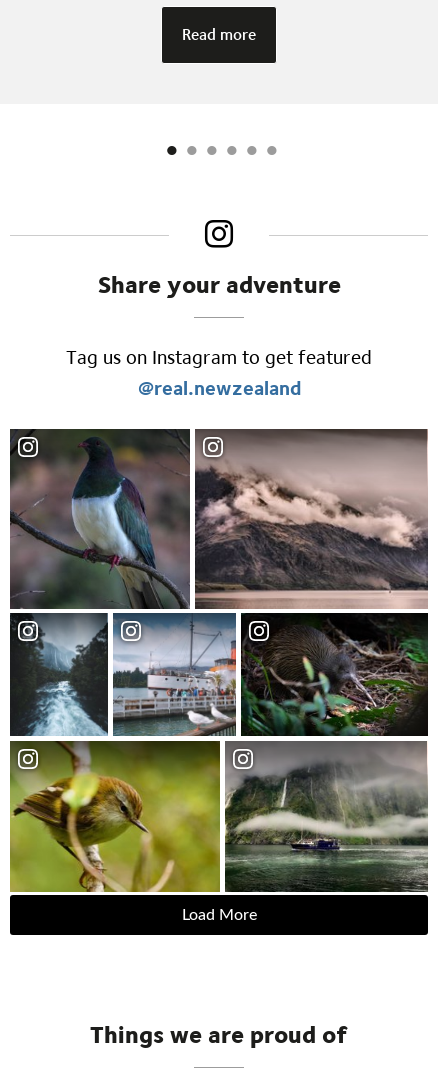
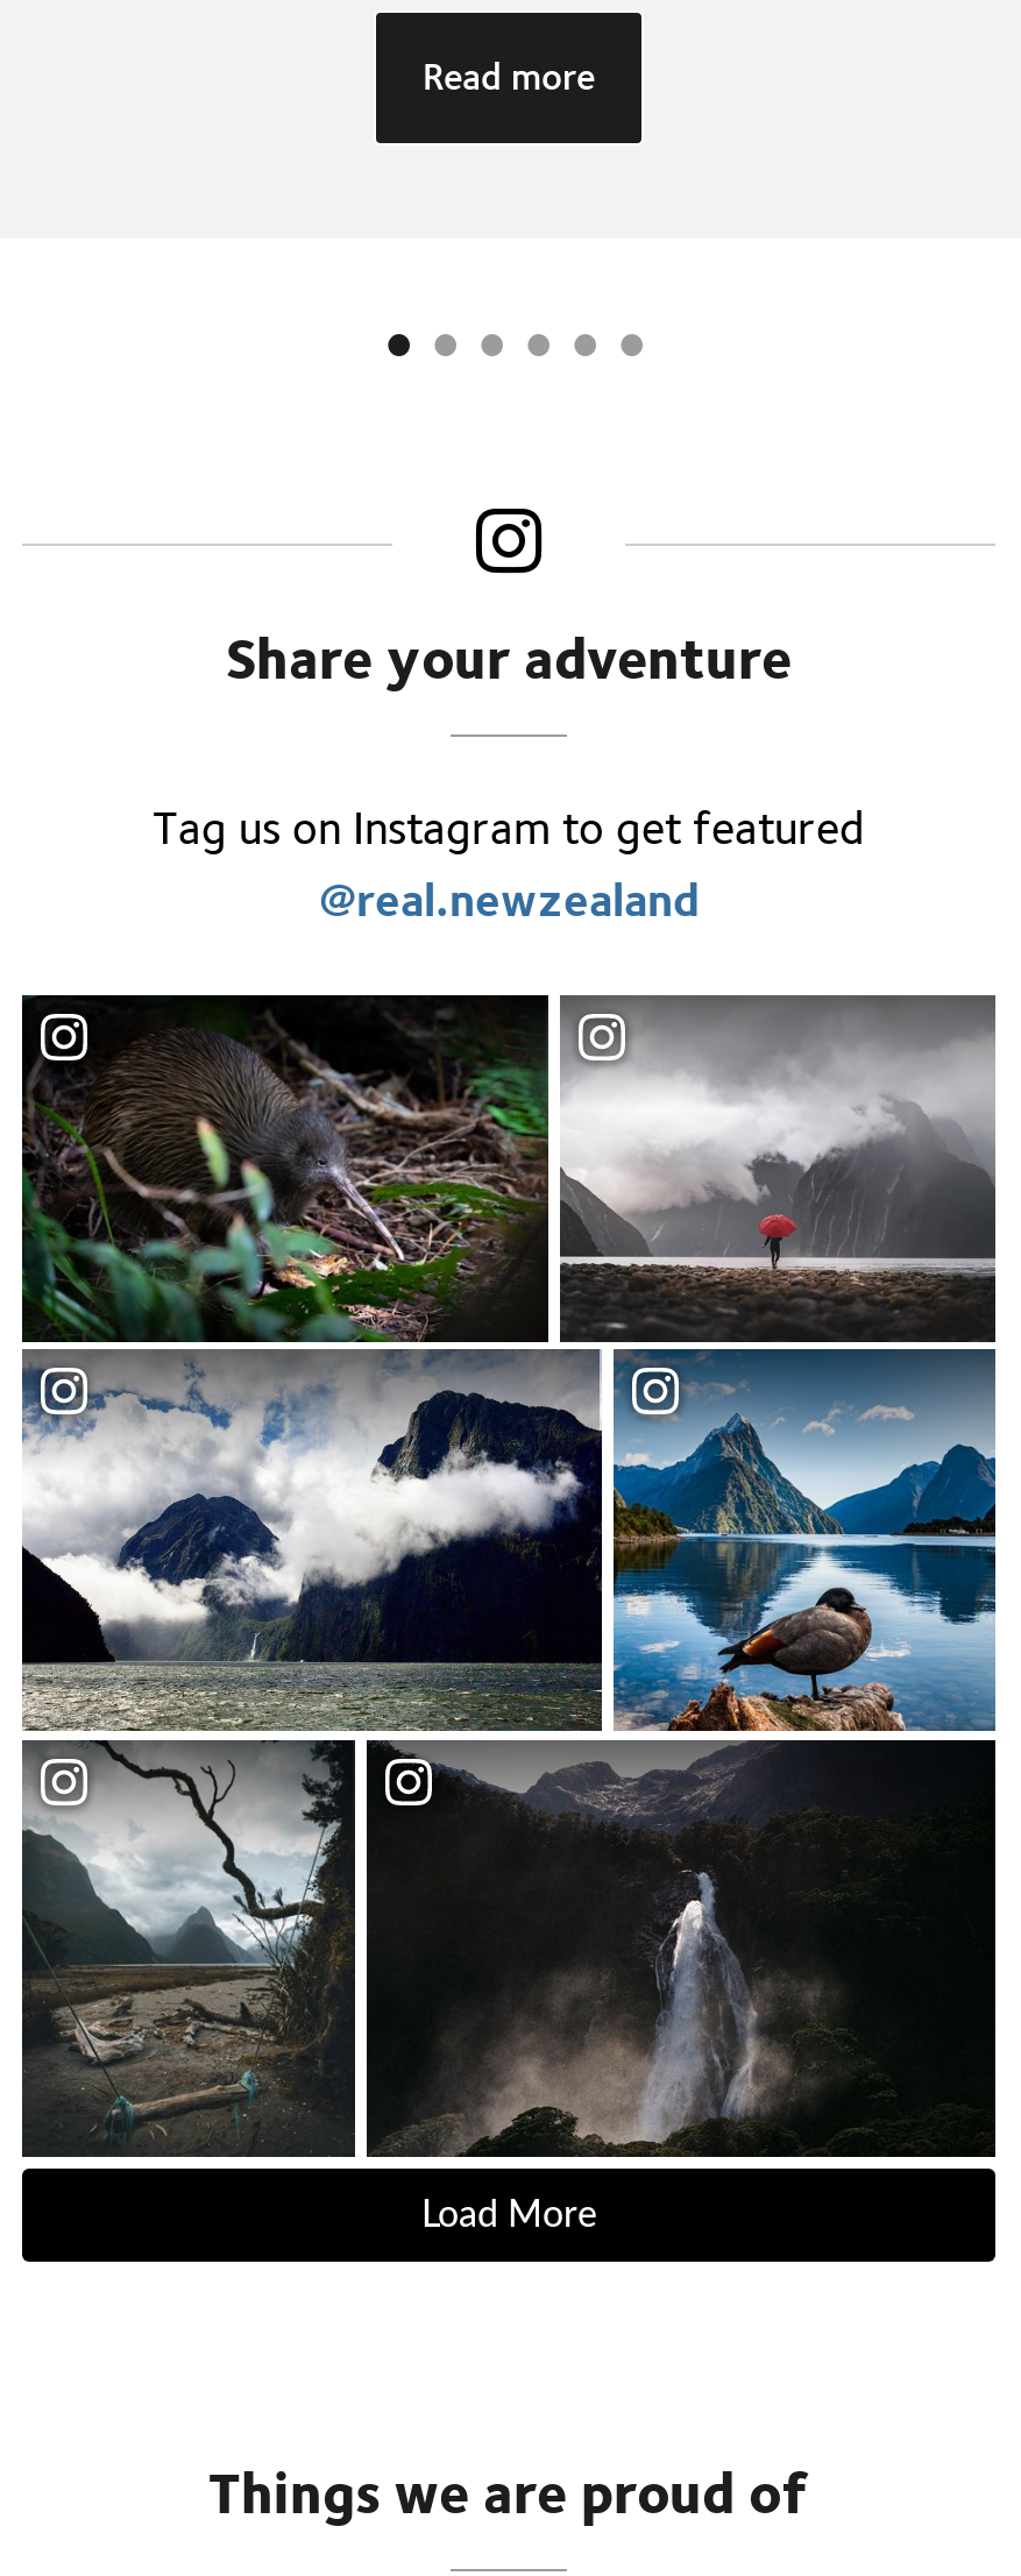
- [image]
+ [image]
